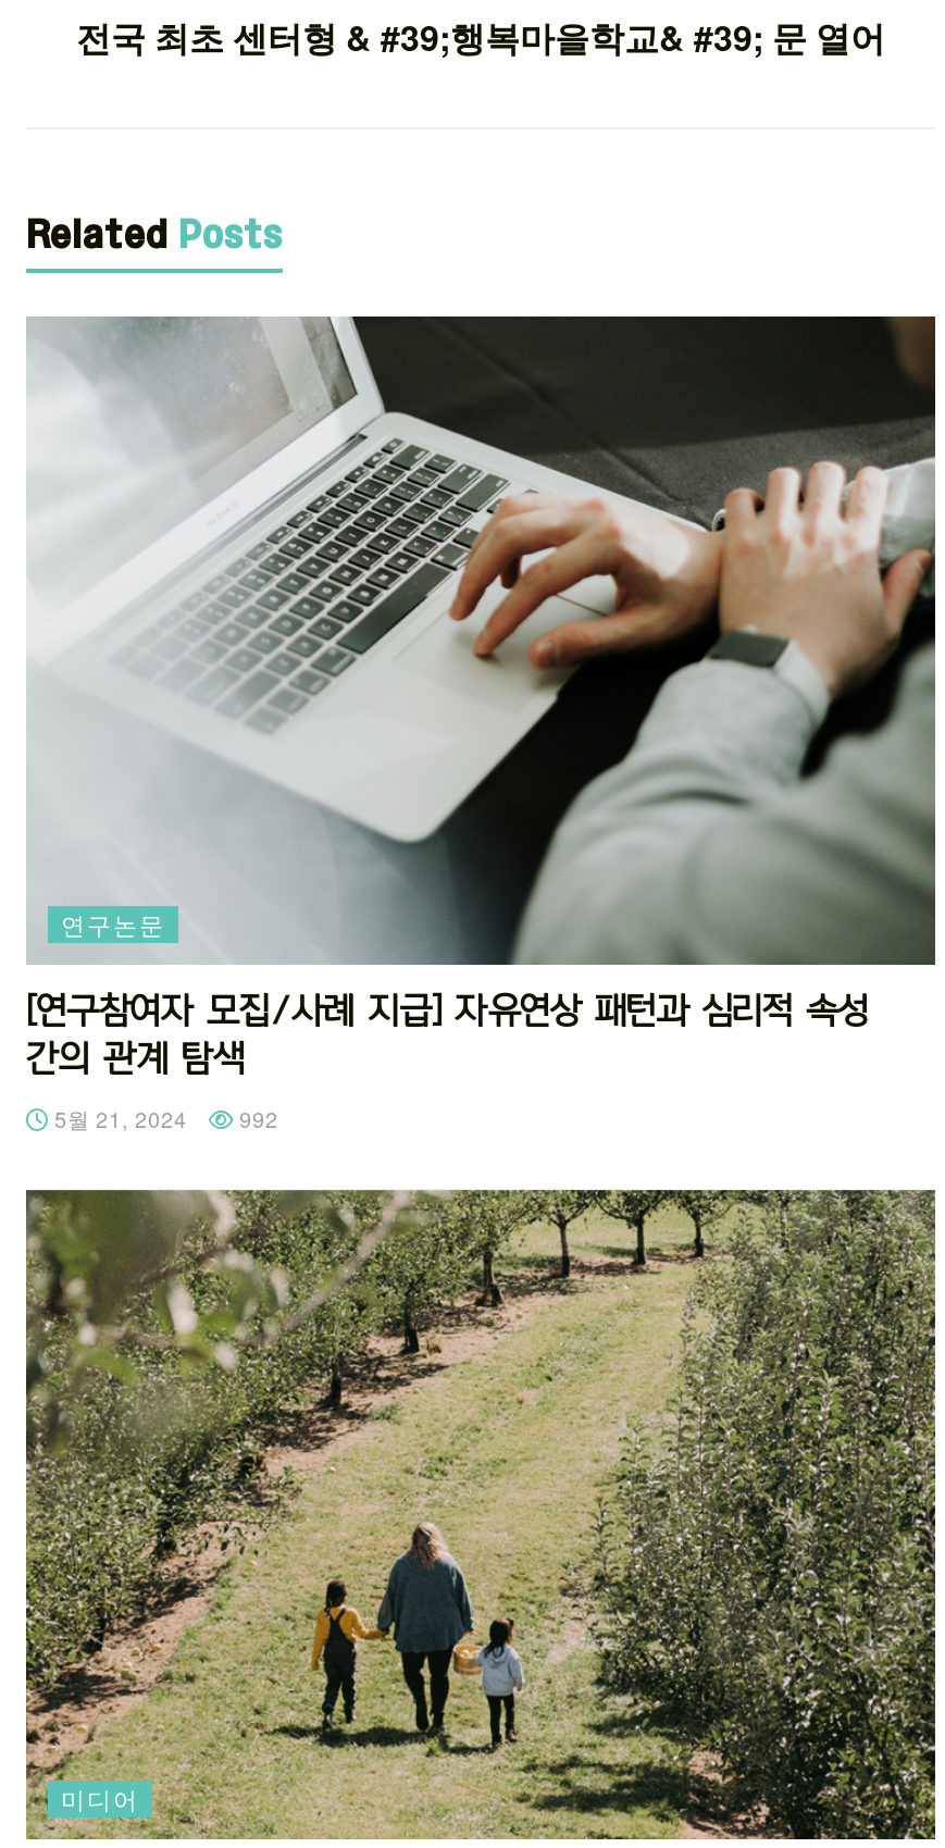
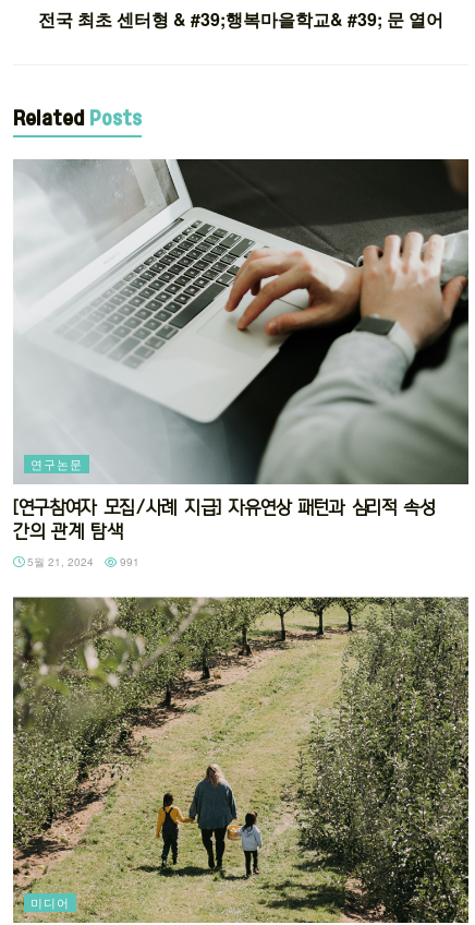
- 5월 21, 2024 992
+ 5월 21, 2024 991
